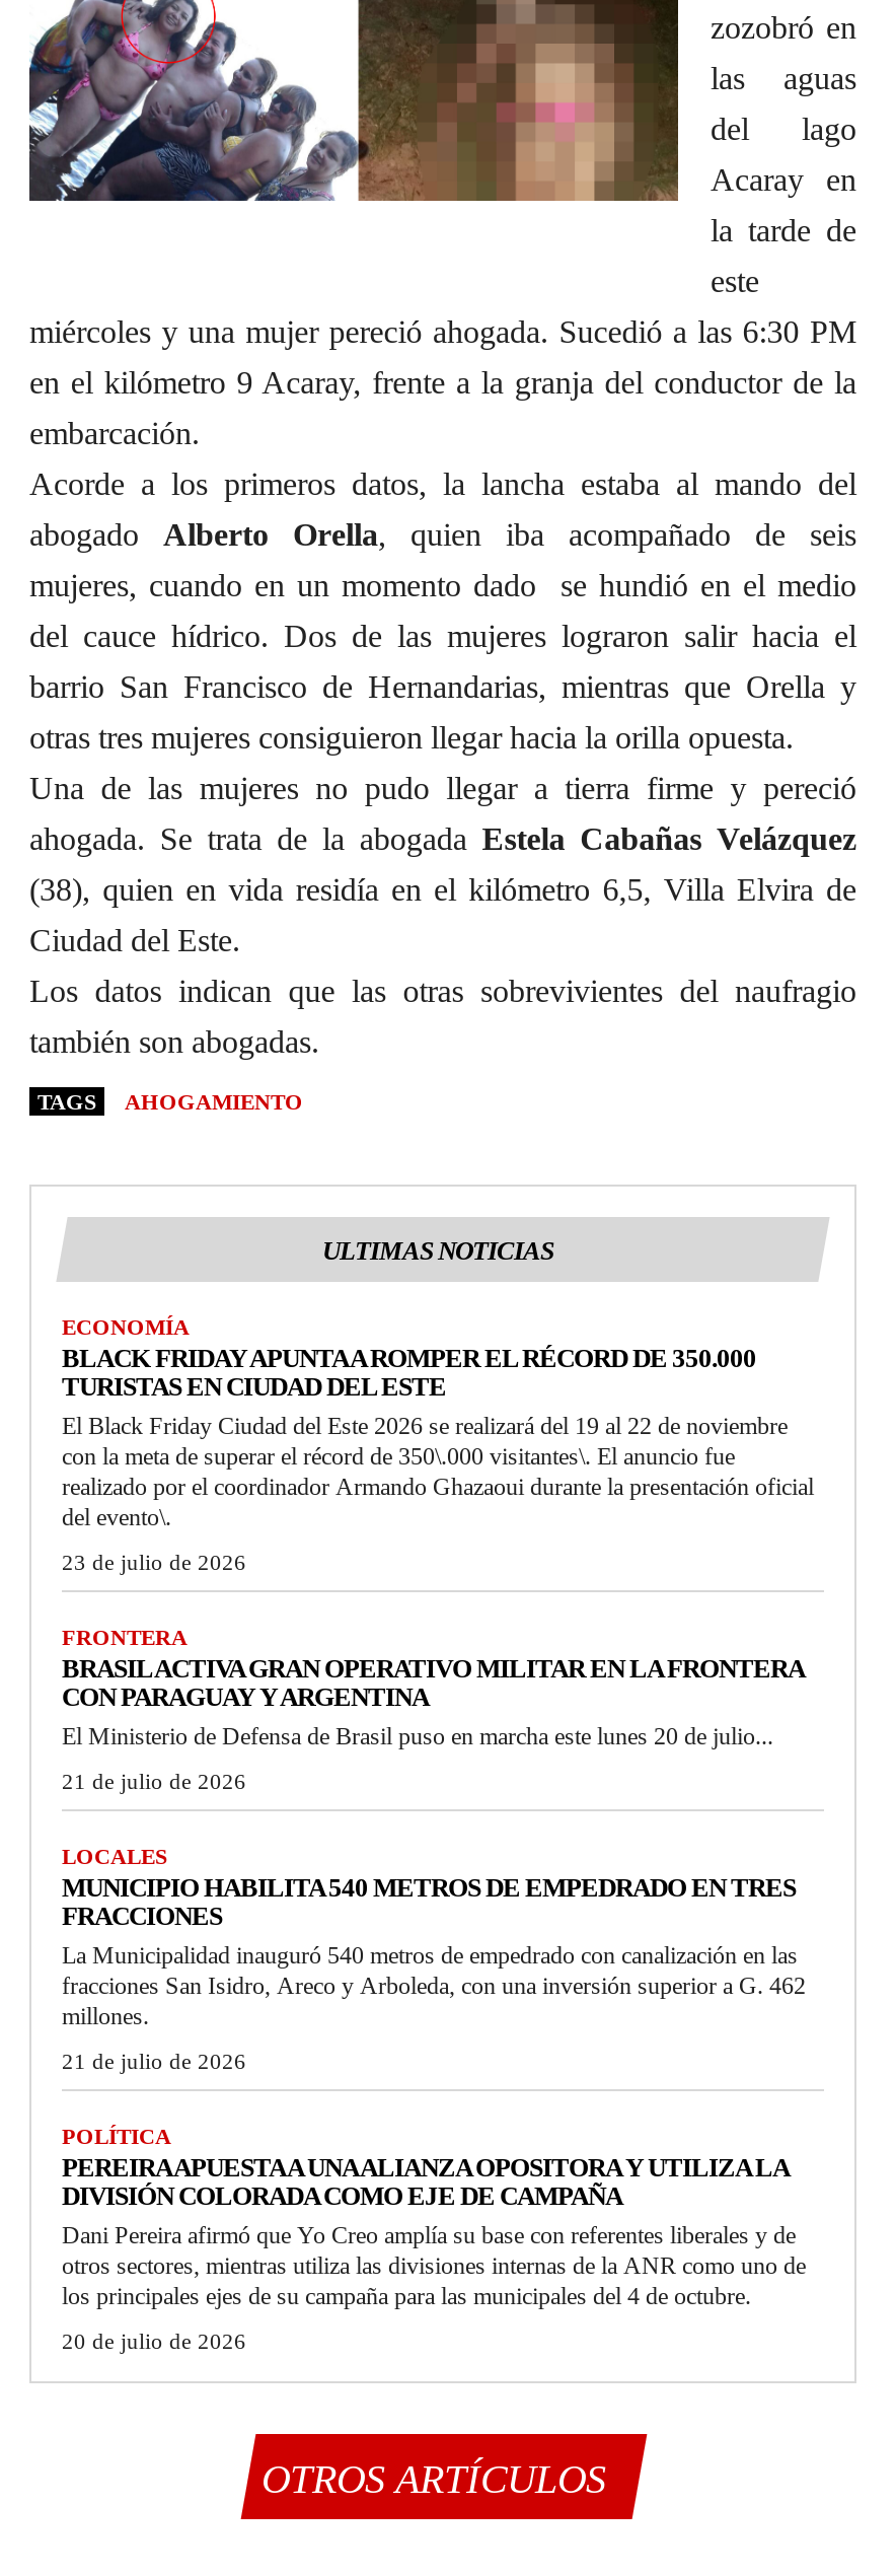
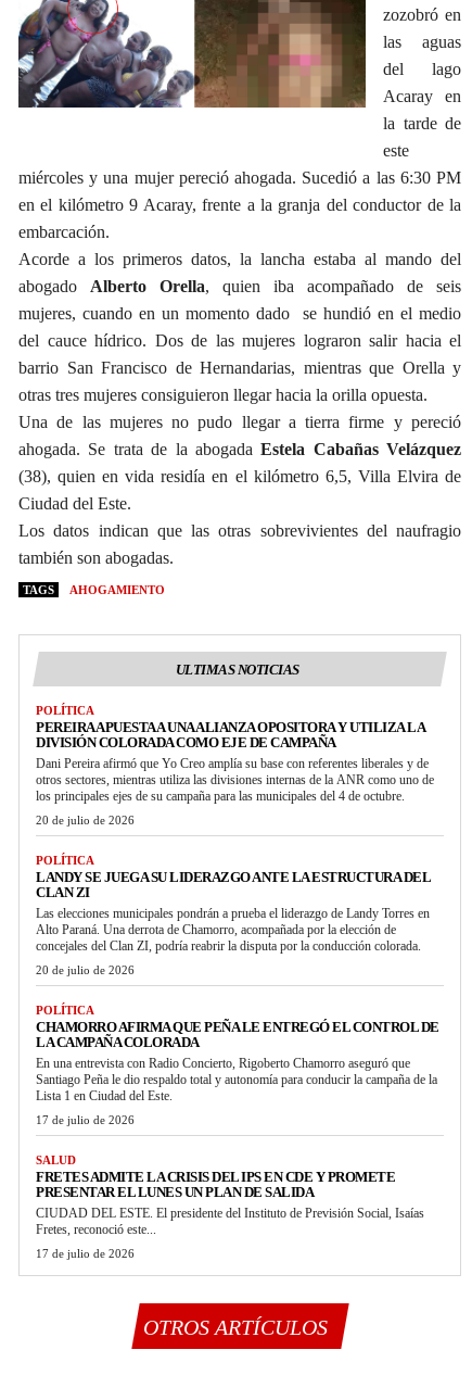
- ECONOMÍA
- BLACK FRIDAY APUNTA A ROMPER EL RÉCORD DE 350.000
- TURISTAS EN CIUDAD DEL ESTE
- El Black Friday Ciudad del Este 2026 se realizará del 19 al 22 de noviembre
- con la meta de superar el récord de 350\.000 visitantes\. El anuncio fue
- realizado por el coordinador Armando Ghazaoui durante la presentación oficial
- del evento\.
- 23 de julio de 2026
- FRONTERA
- BRASIL ACTIVA GRAN OPERATIVO MILITAR EN LA FRONTERA
- CON PARAGUAY Y ARGENTINA
- El Ministerio de Defensa de Brasil puso en marcha este lunes 20 de julio...
- 21 de julio de 2026
- LOCALES
- MUNICIPIO HABILITA 540 METROS DE EMPEDRADO EN TRES
- FRACCIONES
- La Municipalidad inauguró 540 metros de empedrado con canalización en las
- fracciones San Isidro, Areco y Arboleda, con una inversión superior a G. 462
- millones.
- 21 de julio de 2026

moved up: POLÍTICA | PEREIRA APUESTA A UNA ALIANZA OPOSITORA Y UTILIZA LA | DIVISIÓN COLORADA COMO EJE DE CAMPAÑA | Dani Pereira afirmó que Yo Creo amplía su base con referentes liberales y de | otros sectores, mientras utiliza las divisiones internas de la ANR como uno de | los principales ejes de su campaña para las municipales del 4 de octubre. | 20 de julio de 2026

+ POLÍTICA
+ LANDY SE JUEGA SU LIDERAZGO ANTE LA ESTRUCTURA DEL
+ CLAN ZI
+ Las elecciones municipales pondrán a prueba el liderazgo de Landy Torres en
+ Alto Paraná. Una derrota de Chamorro, acompañada por la elección de
+ concejales del Clan ZI, podría reabrir la disputa por la conducción colorada.
+ 20 de julio de 2026
+ POLÍTICA
+ CHAMORRO AFIRMA QUE PEÑA LE ENTREGÓ EL CONTROL DE
+ LA CAMPAÑA COLORADA
+ En una entrevista con Radio Concierto, Rigoberto Chamorro aseguró que
+ Santiago Peña le dio respaldo total y autonomía para conducir la campaña de la
+ Lista 1 en Ciudad del Este.
+ 17 de julio de 2026
+ SALUD
+ FRETES ADMITE LA CRISIS DEL IPS EN CDE Y PROMETE
+ PRESENTAR EL LUNES UN PLAN DE SALIDA
+ CIUDAD DEL ESTE. El presidente del Instituto de Previsión Social, Isaías
+ Fretes, reconoció este...
+ 17 de julio de 2026
